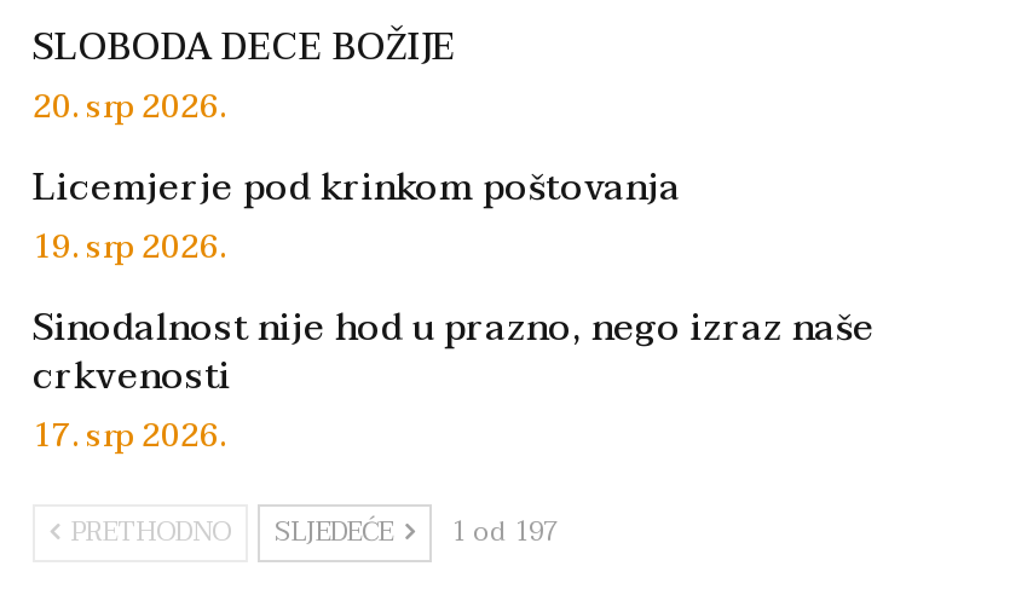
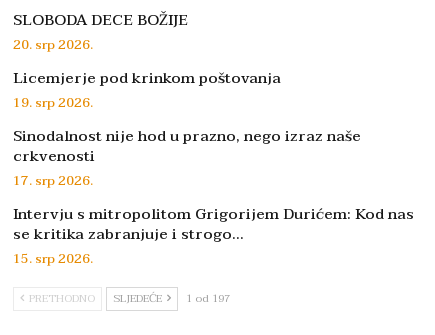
+ Intervju s mitropolitom Grigorijem Durićem: Kod nas
+ se kritika zabranjuje i strogo…
+ 15. srp 2026.
